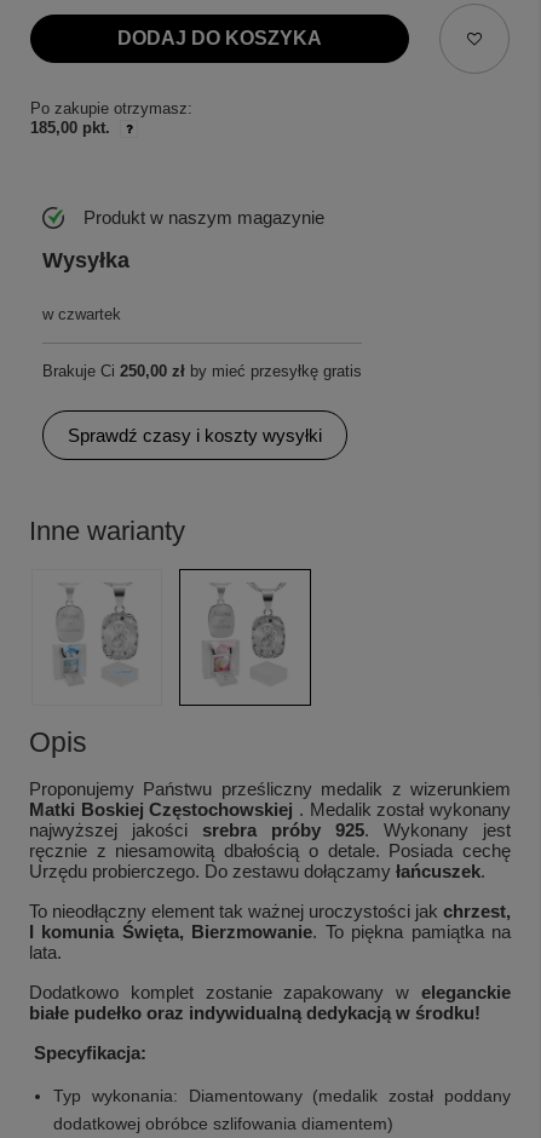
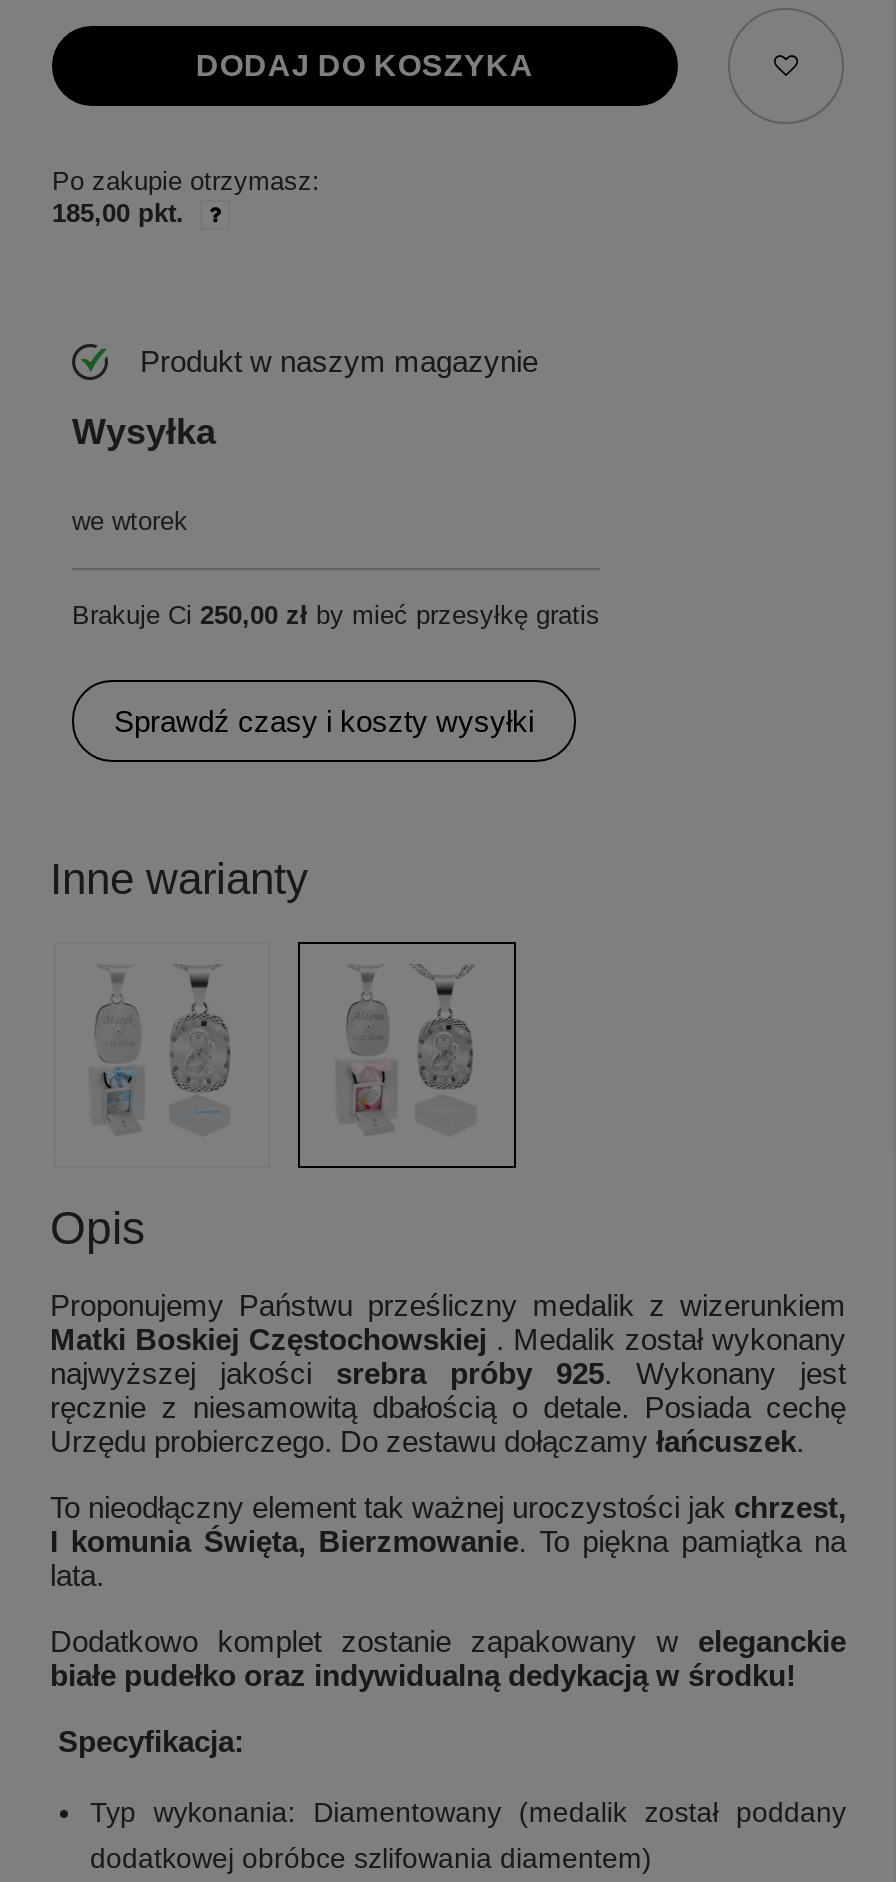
- w czwartek
+ we wtorek
